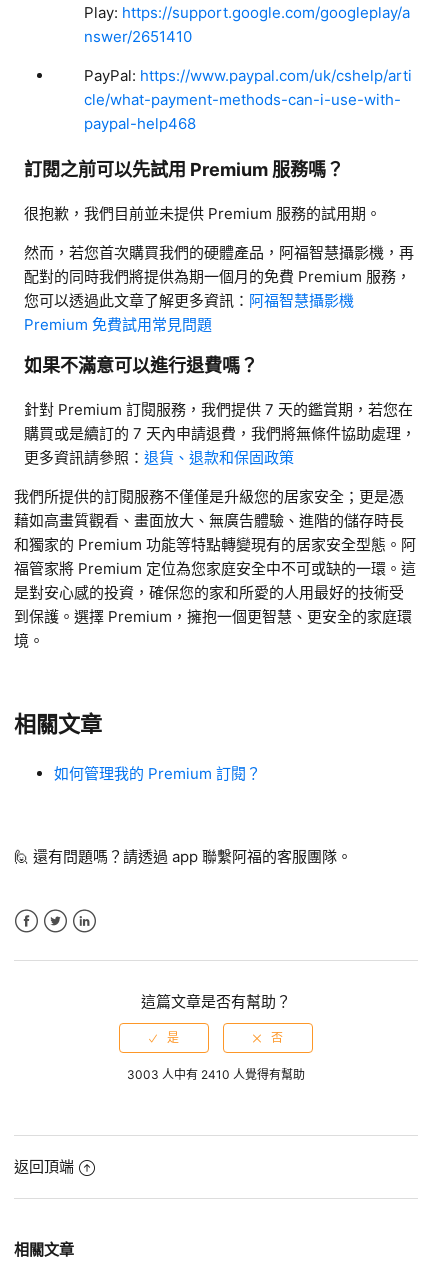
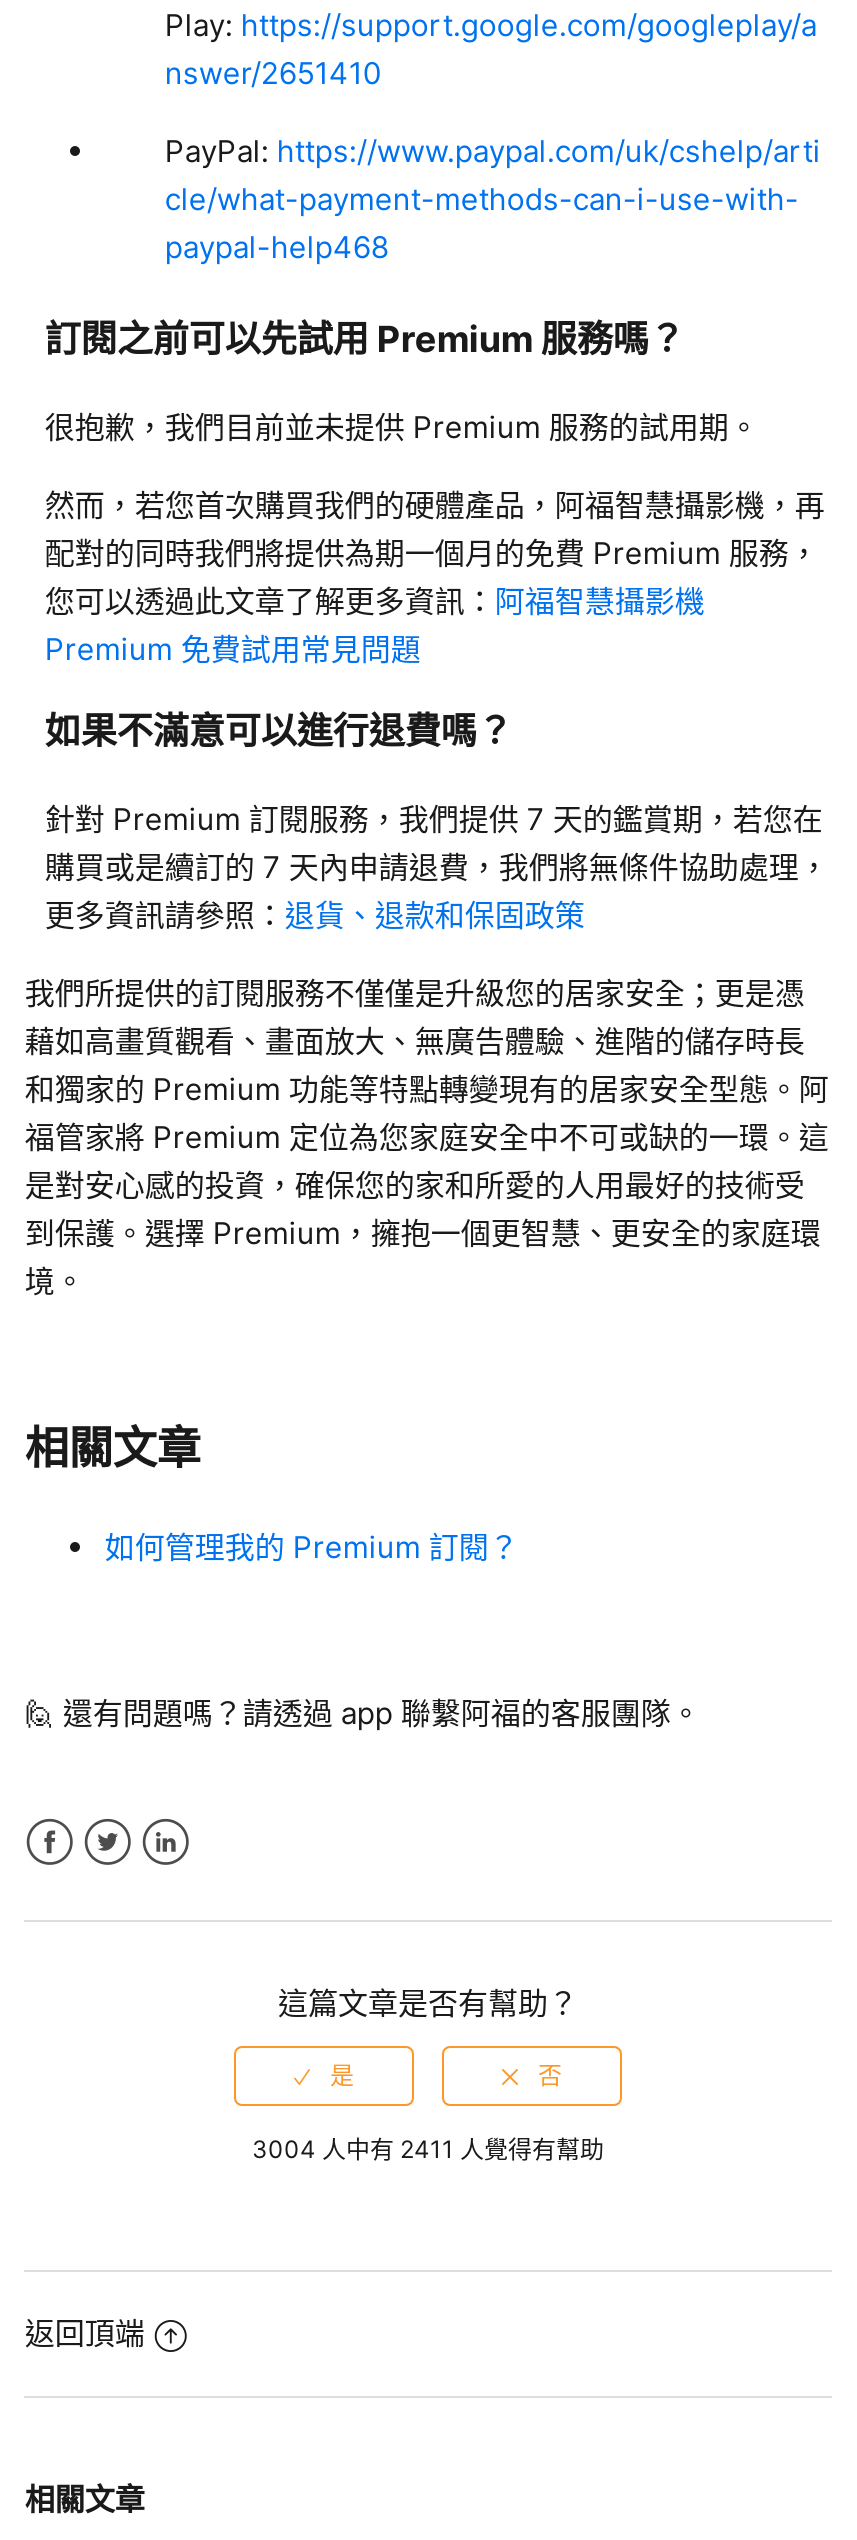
- 3003 人中有 2410 人覺得有幫助
+ 3004 人中有 2411 人覺得有幫助
